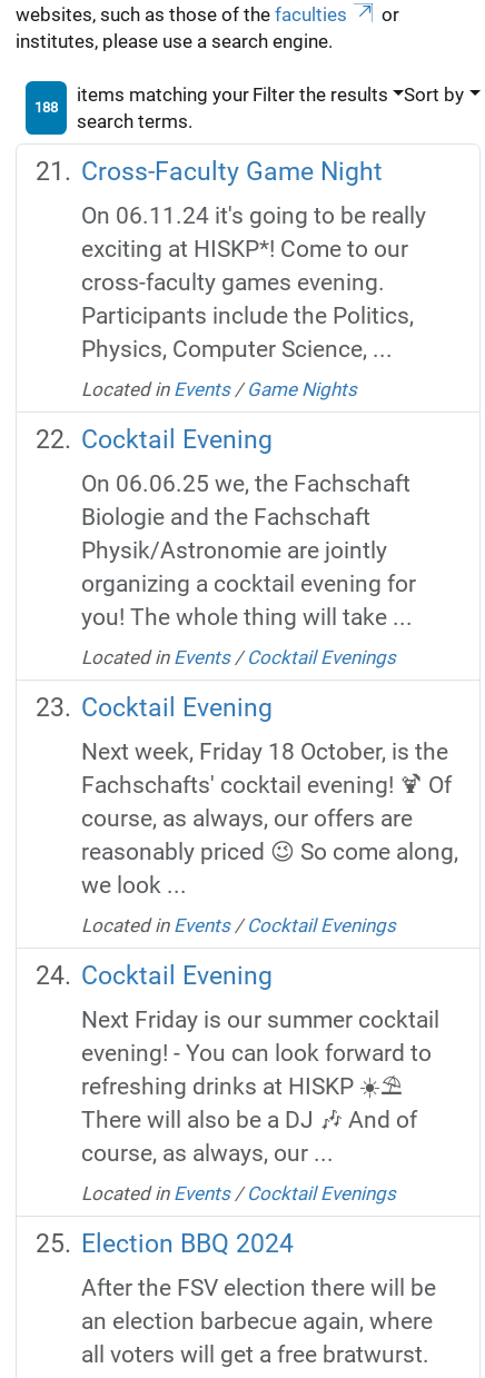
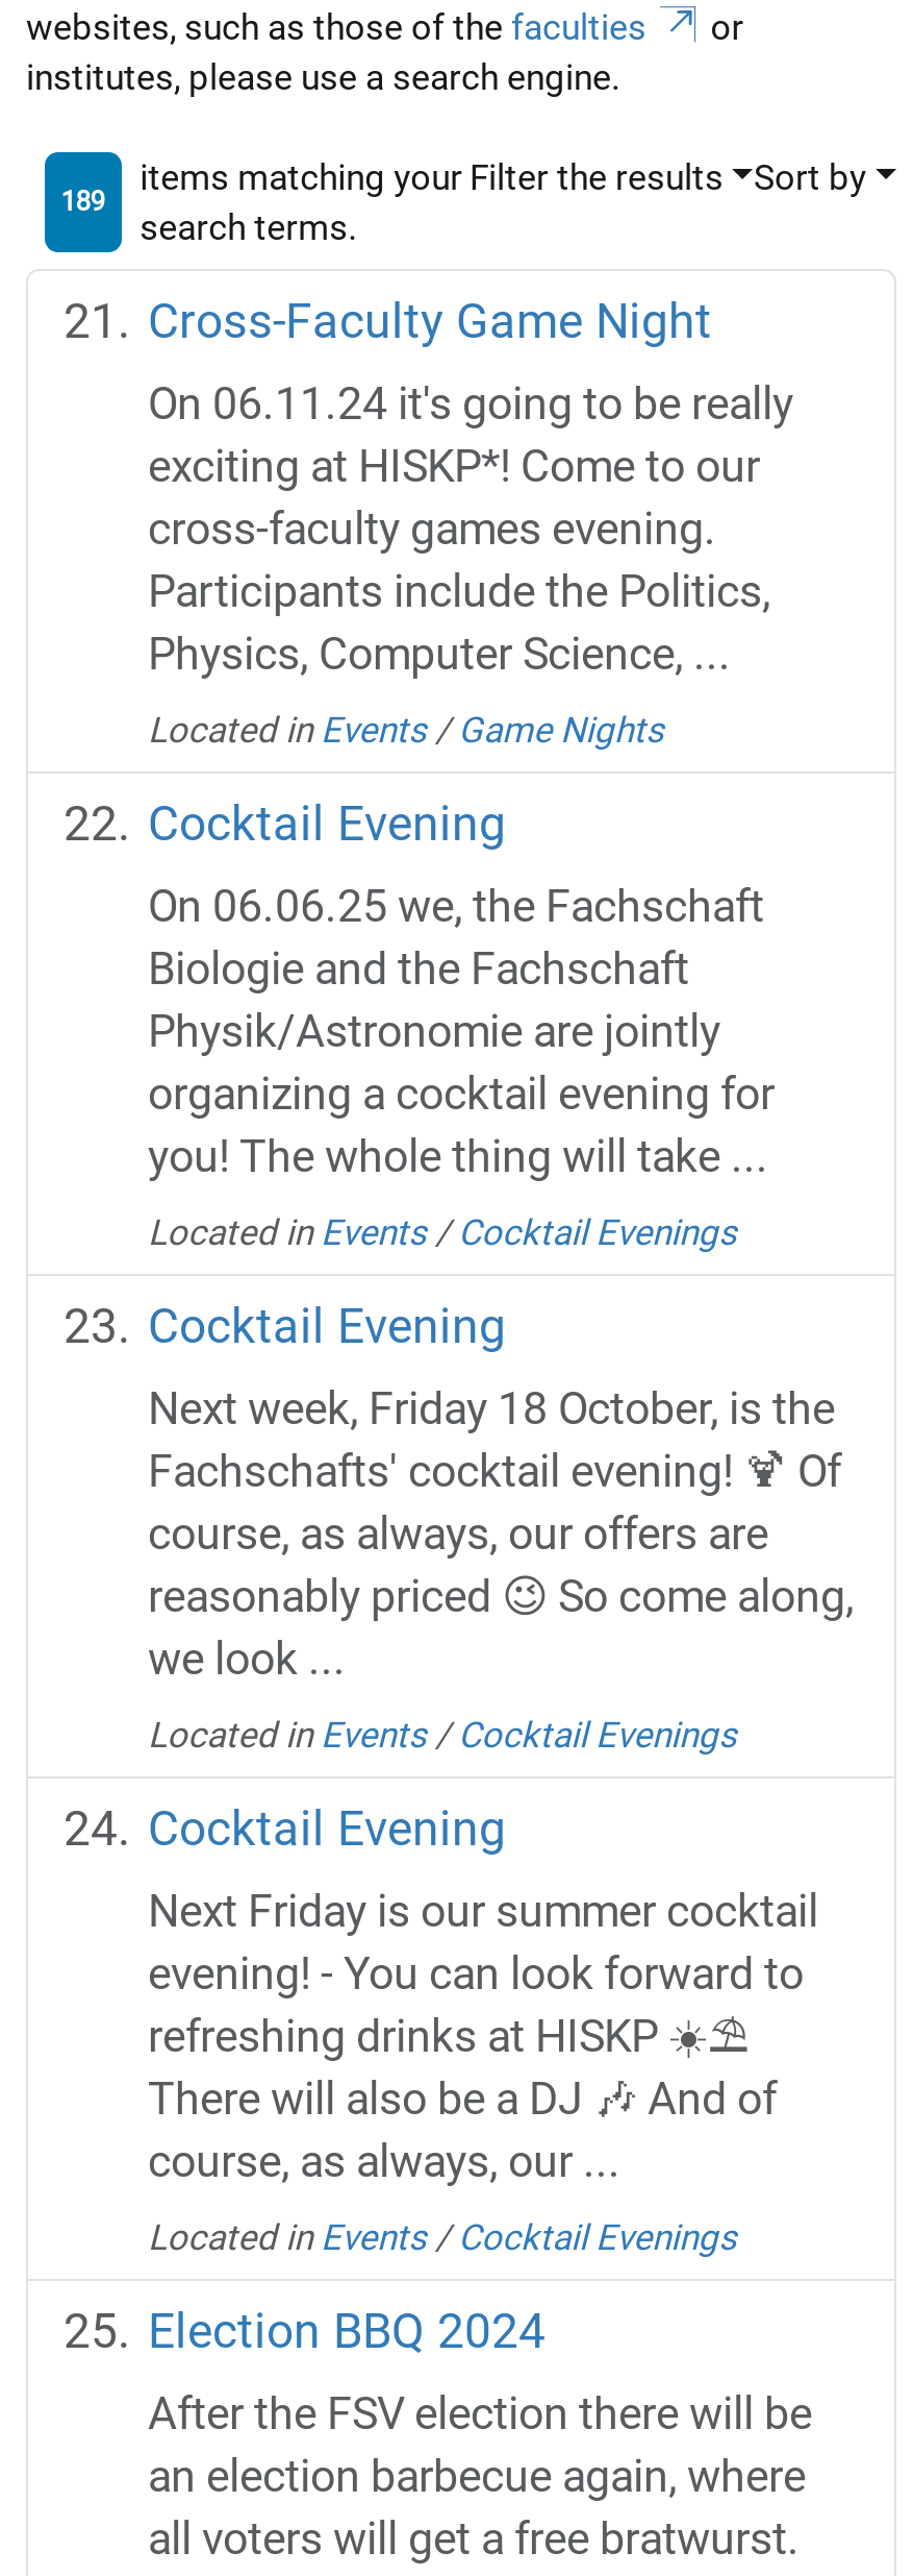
- 188
+ 189
